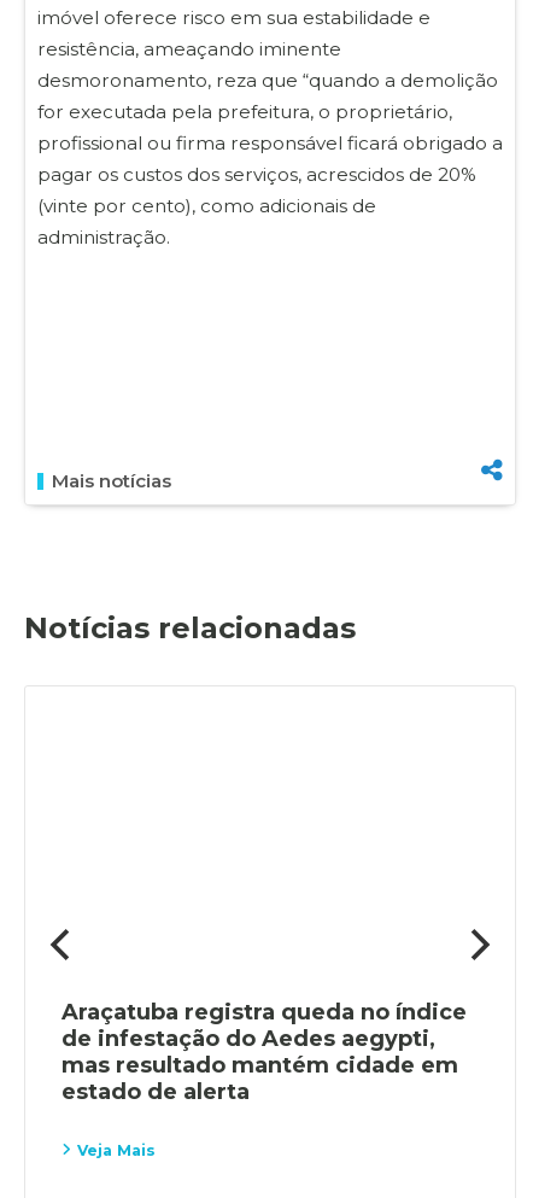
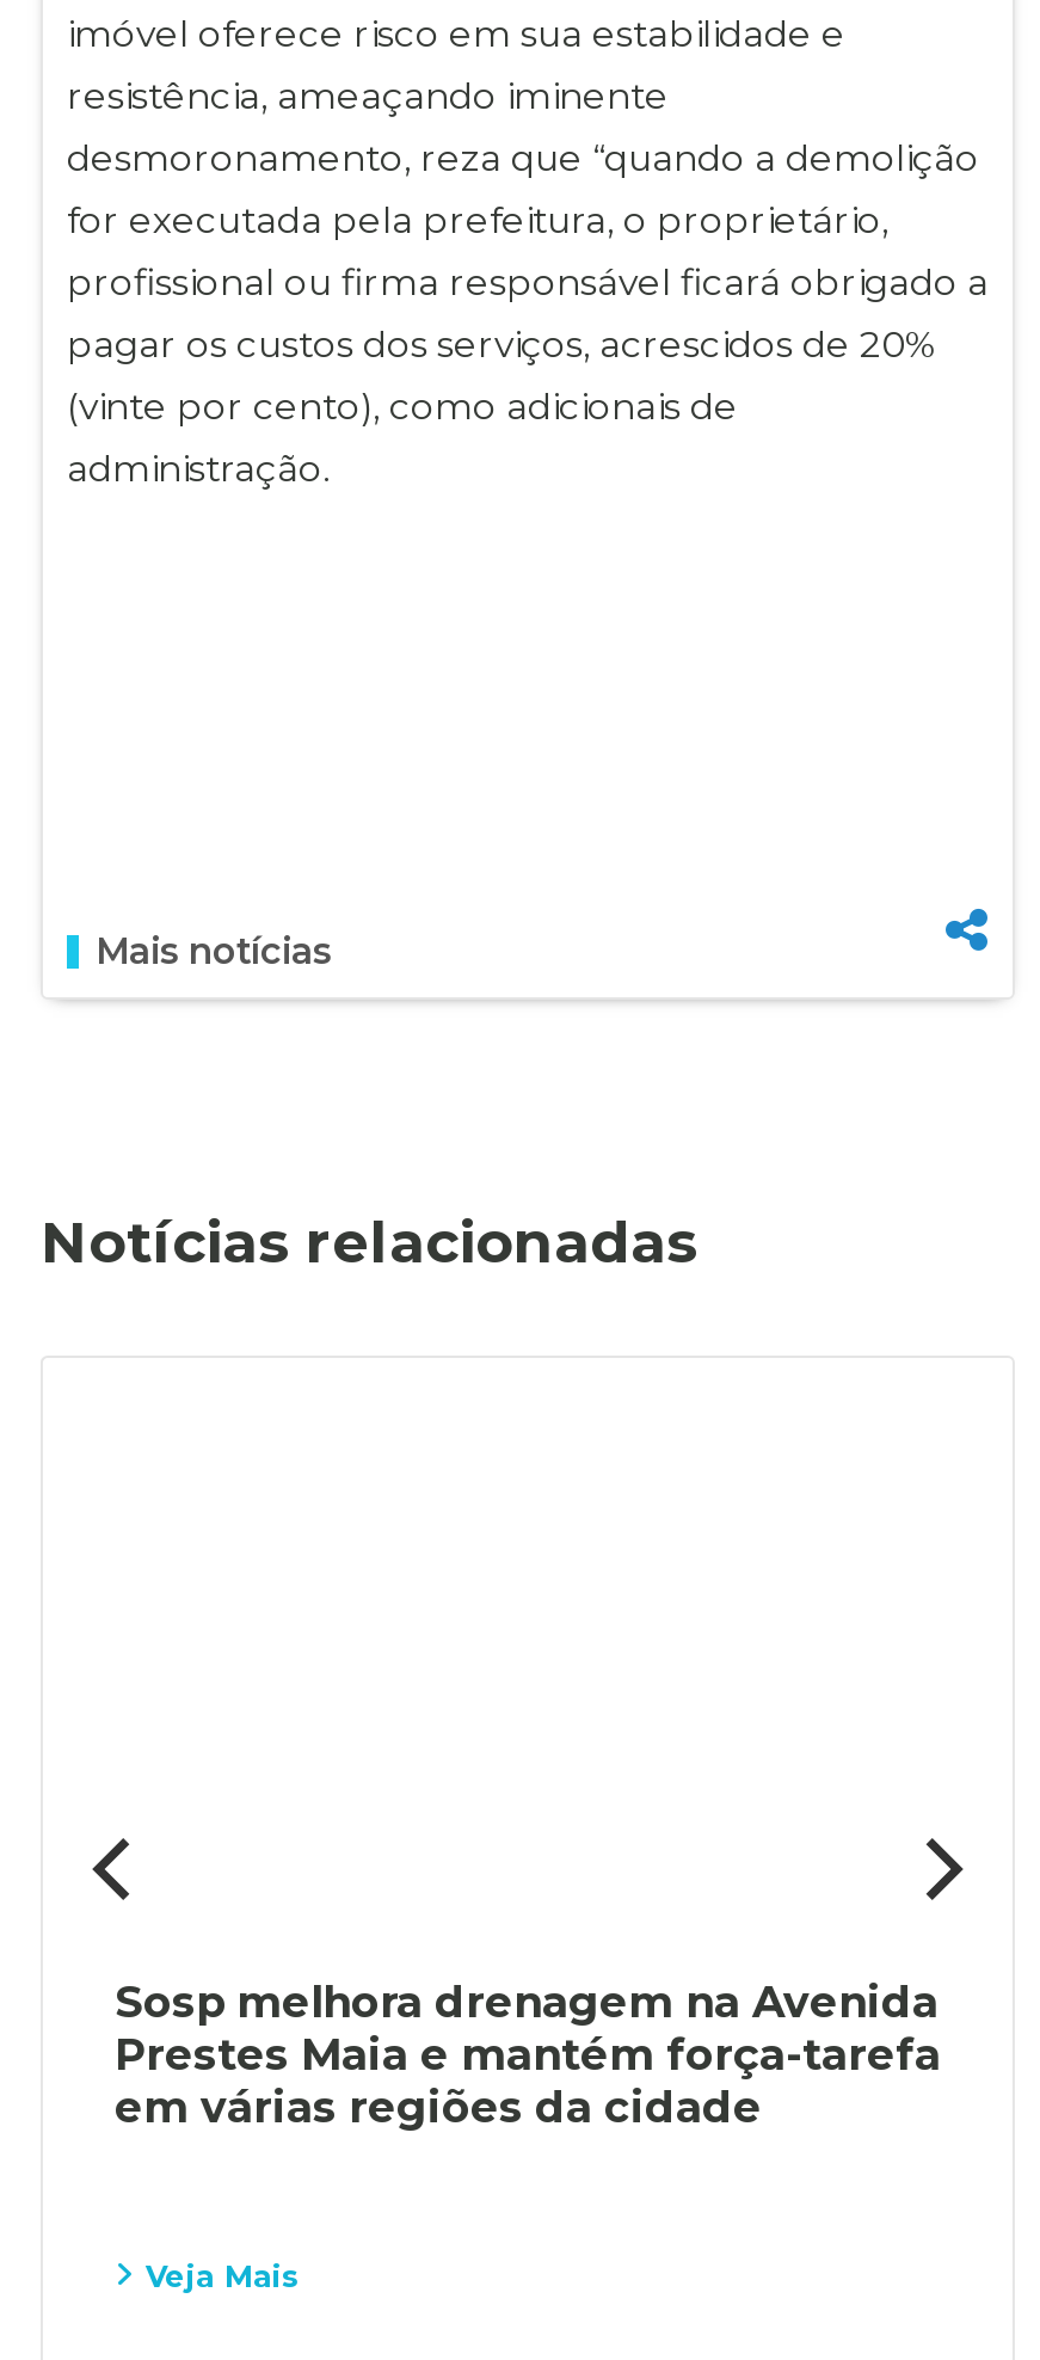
- Araçatuba registra queda no índice
- de infestação do Aedes aegypti,
- mas resultado mantém cidade em
- estado de alerta
+ Sosp melhora drenagem na Avenida
+ Prestes Maia e mantém força-tarefa
+ em várias regiões da cidade
